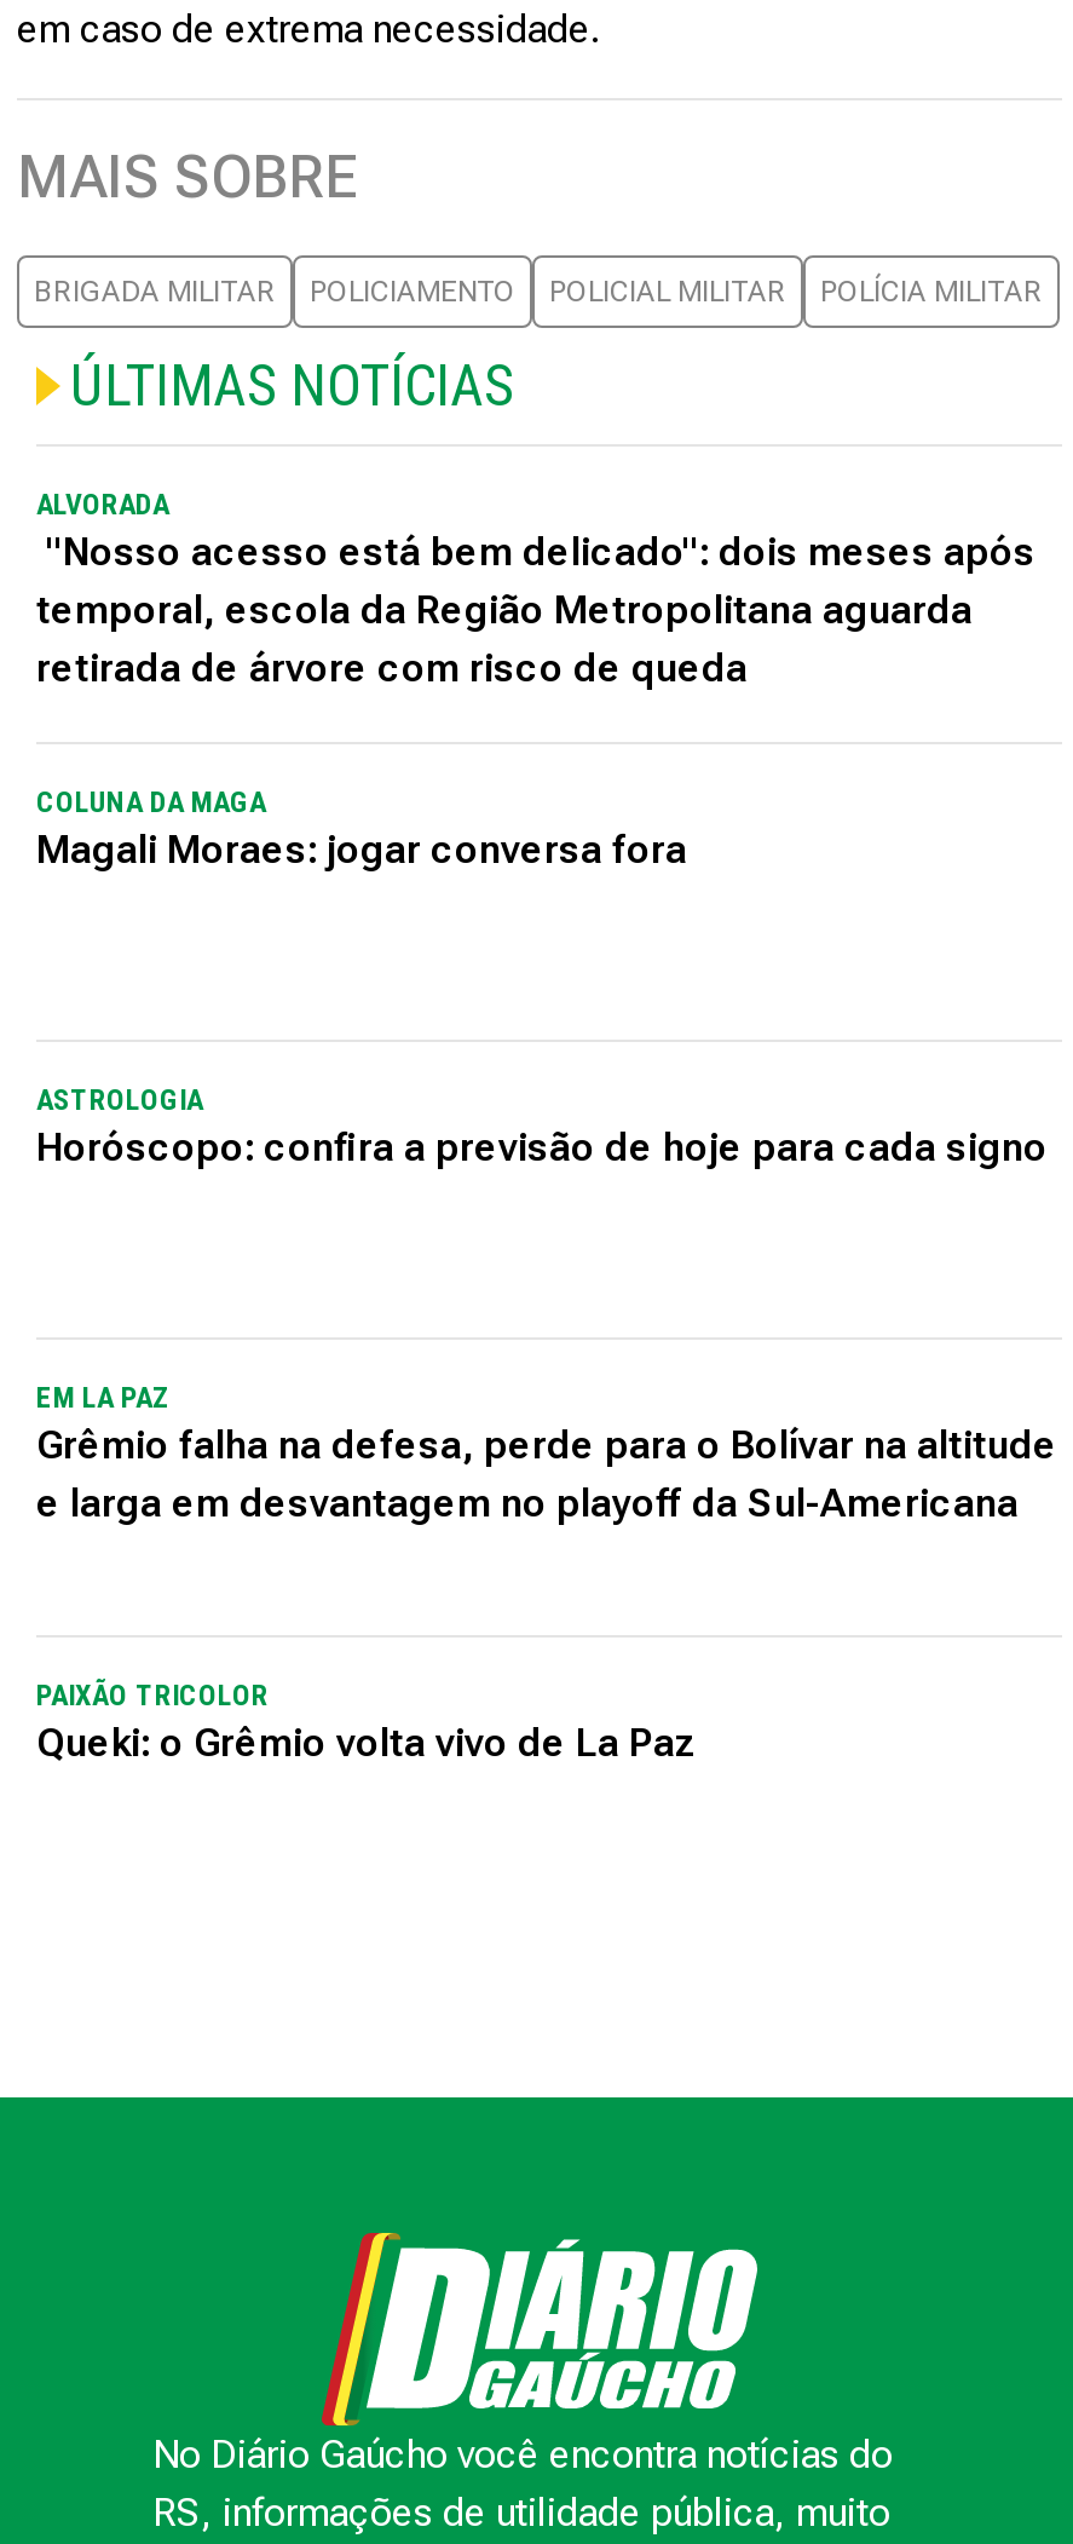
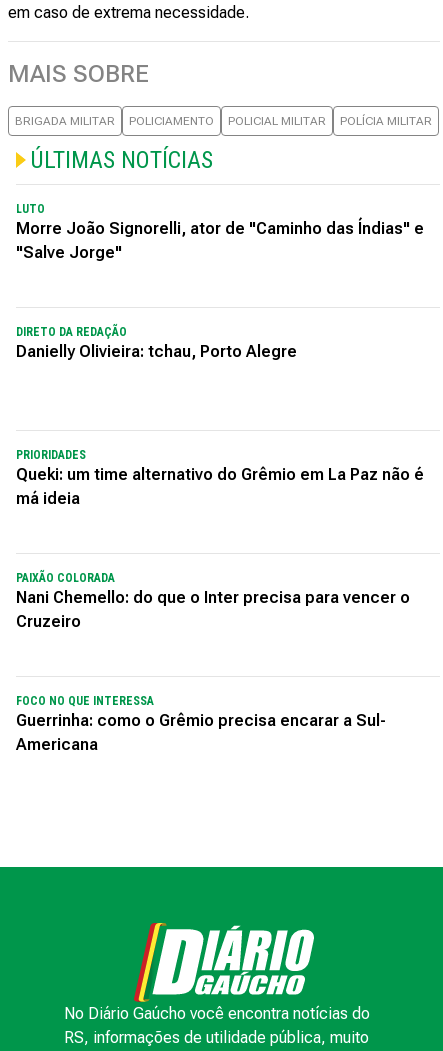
- ALVORADA
- "Nosso acesso está bem delicado": dois meses após
- temporal, escola da Região Metropolitana aguarda
- retirada de árvore com risco de queda
+ LUTO
+ Morre João Signorelli, ator de "Caminho das Índias" e
+ "Salve Jorge"

- COLUNA DA MAGA
- Magali Moraes: jogar conversa fora
+ DIRETO DA REDAÇÃO
+ Danielly Olivieira: tchau, Porto Alegre

- ASTROLOGIA
- Horóscopo: confira a previsão de hoje para cada signo
+ PRIORIDADES
+ Queki: um time alternativo do Grêmio em La Paz não é
+ má ideia

- EM LA PAZ
- Grêmio falha na defesa, perde para o Bolívar na altitude
- e larga em desvantagem no playoff da Sul-Americana
+ PAIXÃO COLORADA
+ Nani Chemello: do que o Inter precisa para vencer o
+ Cruzeiro

- PAIXÃO TRICOLOR
- Queki: o Grêmio volta vivo de La Paz
+ FOCO NO QUE INTERESSA
+ Guerrinha: como o Grêmio precisa encarar a Sul-
+ Americana
